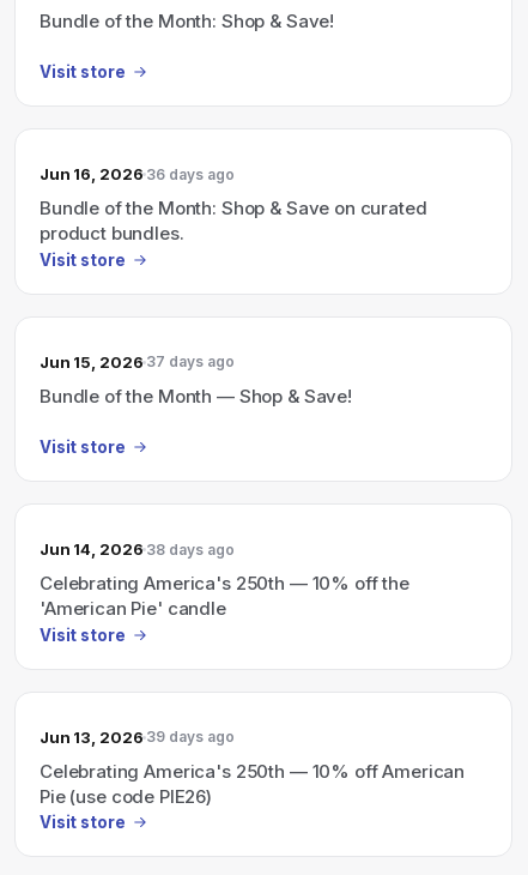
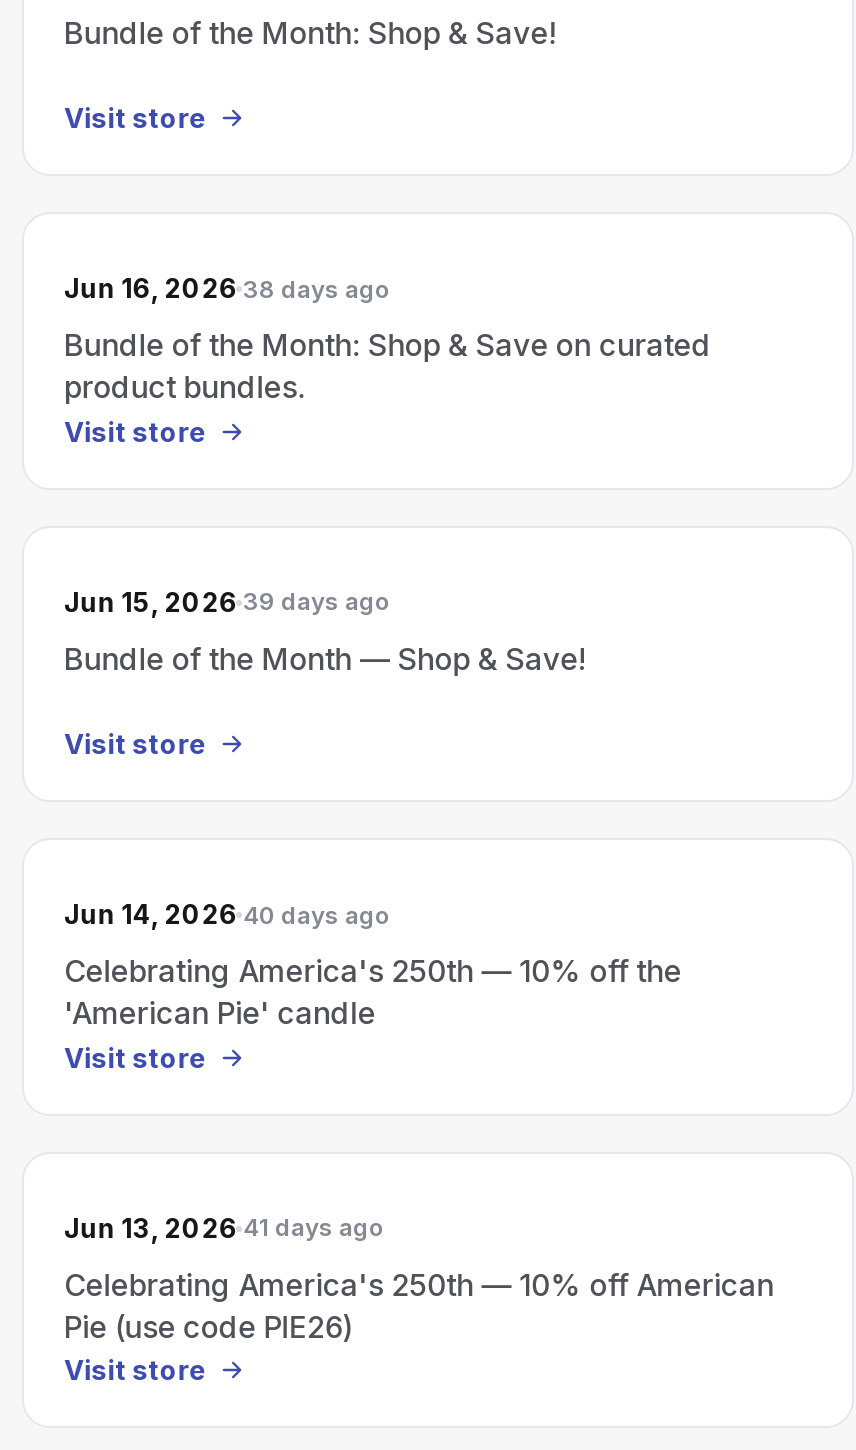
- Jun 16, 2026 36 days ago
+ Jun 16, 2026 38 days ago

- Jun 15, 2026 37 days ago
+ Jun 15, 2026 39 days ago

- Jun 14, 2026 38 days ago
+ Jun 14, 2026 40 days ago

- Jun 13, 2026 39 days ago
+ Jun 13, 2026 41 days ago
